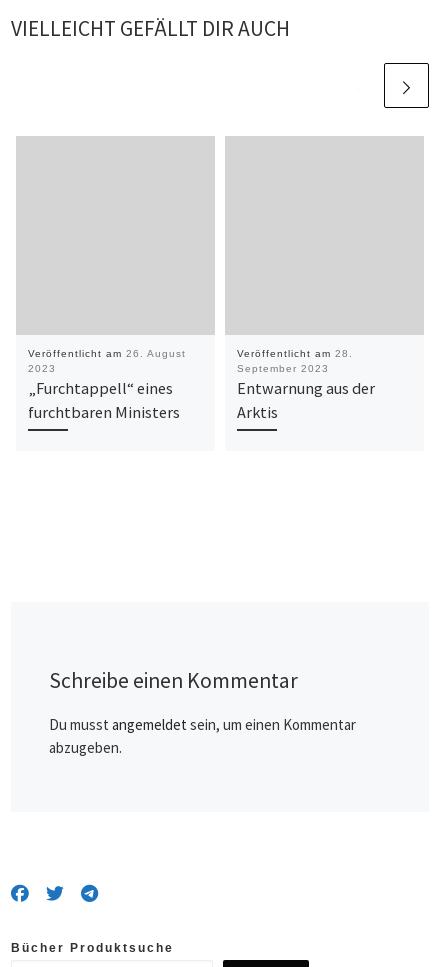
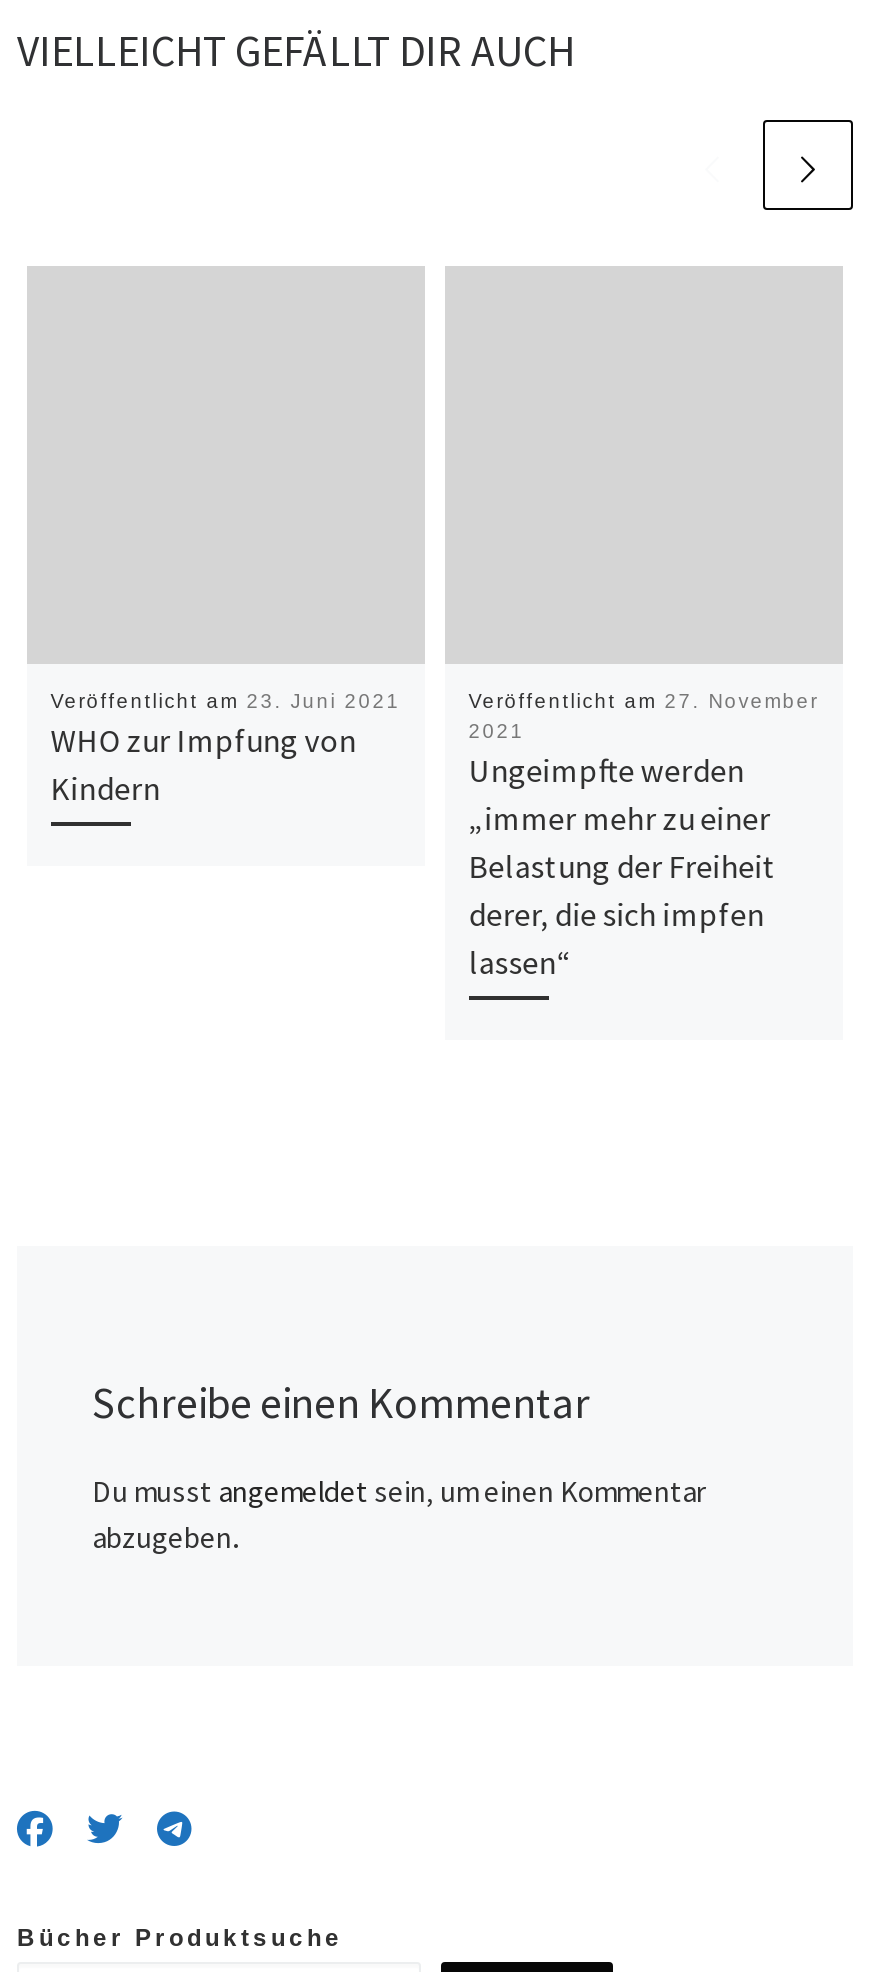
- Veröffentlicht am 26. August
- 2023
- „Furchtappell“ eines
- furchtbaren Ministers
+ Veröffentlicht am 23. Juni 2021
+ WHO zur Impfung von
+ Kindern

- Veröffentlicht am 28.
- September 2023
- Entwarnung aus der
- Arktis
+ Veröffentlicht am 27. November
+ 2021
+ Ungeimpfte werden
+ „immer mehr zu einer
+ Belastung der Freiheit
+ derer, die sich impfen
+ lassen“
